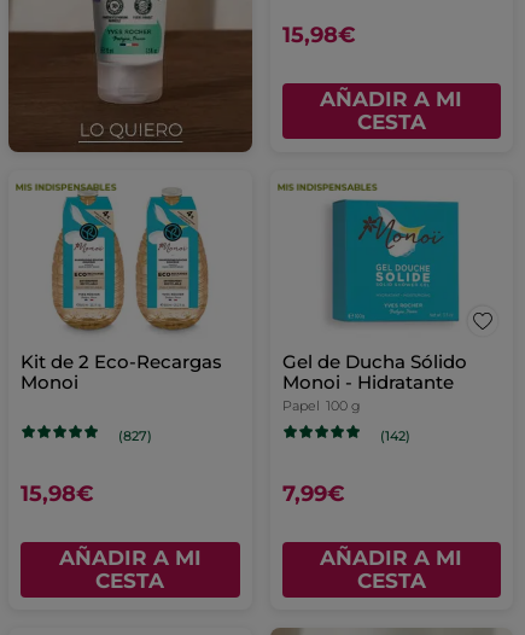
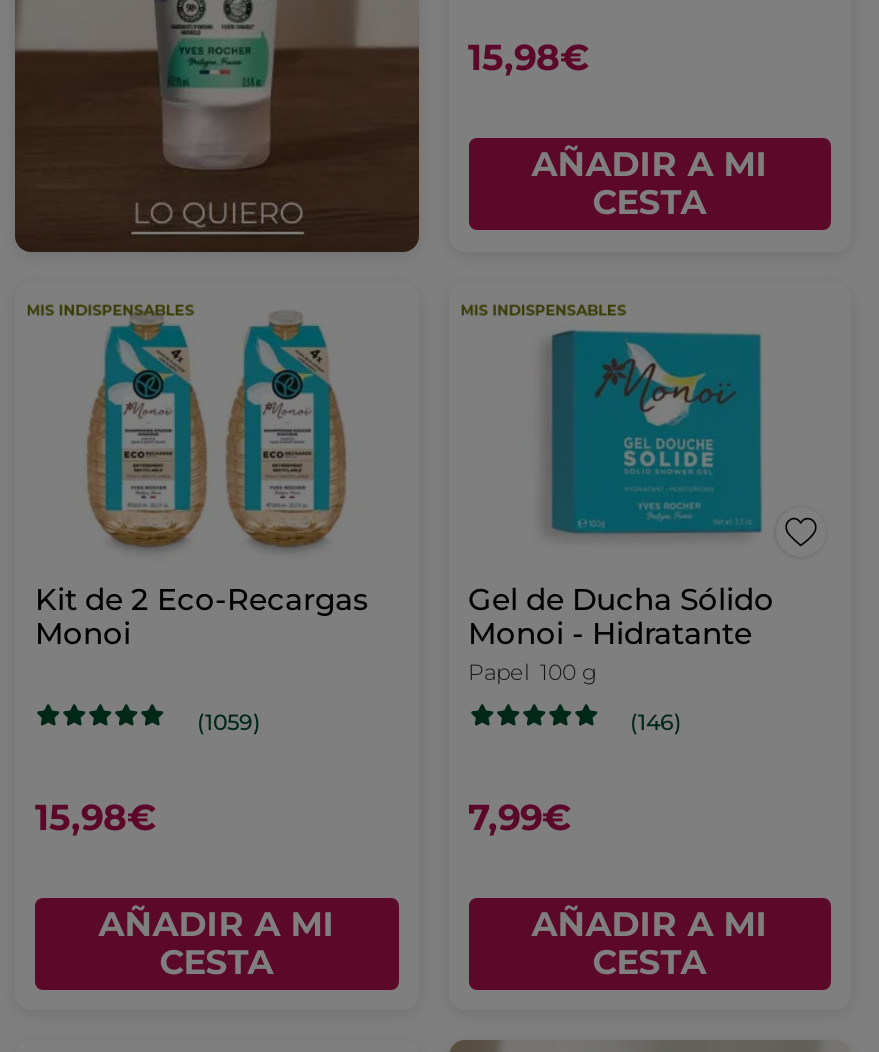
- (827)
+ (1059)

- (142)
+ (146)
